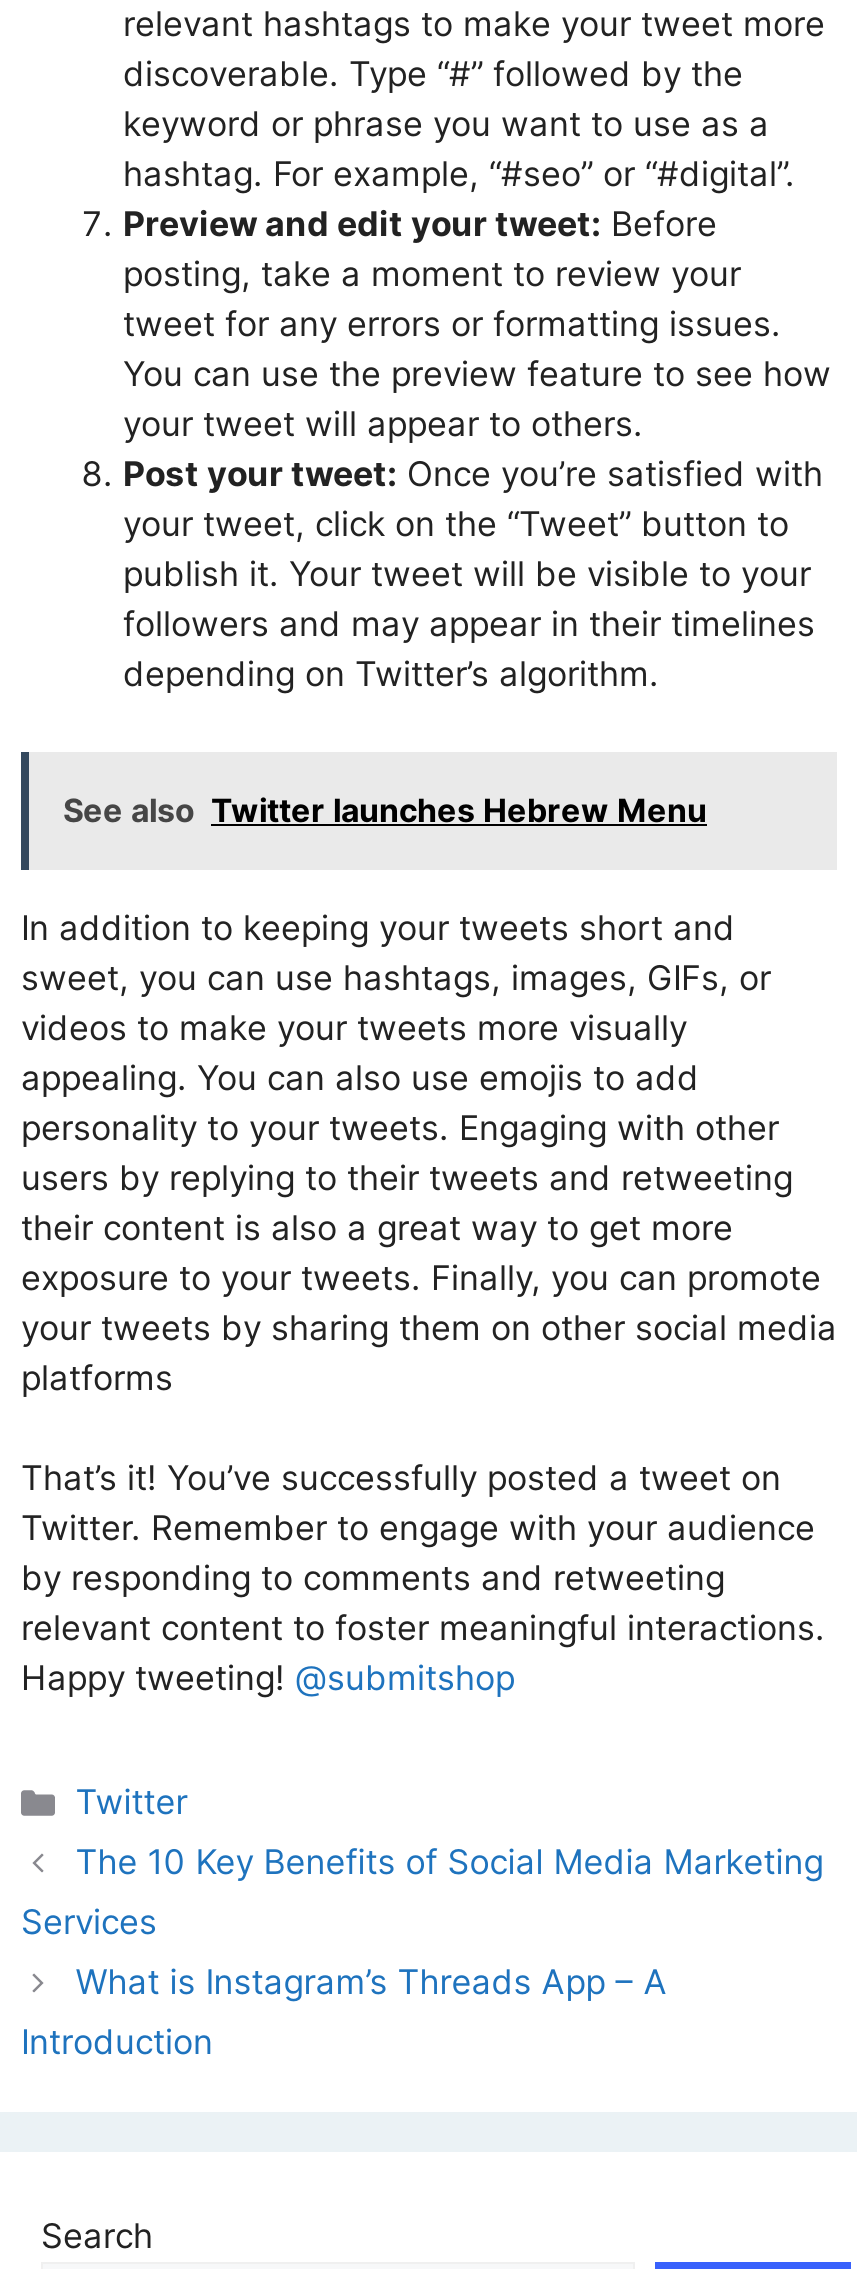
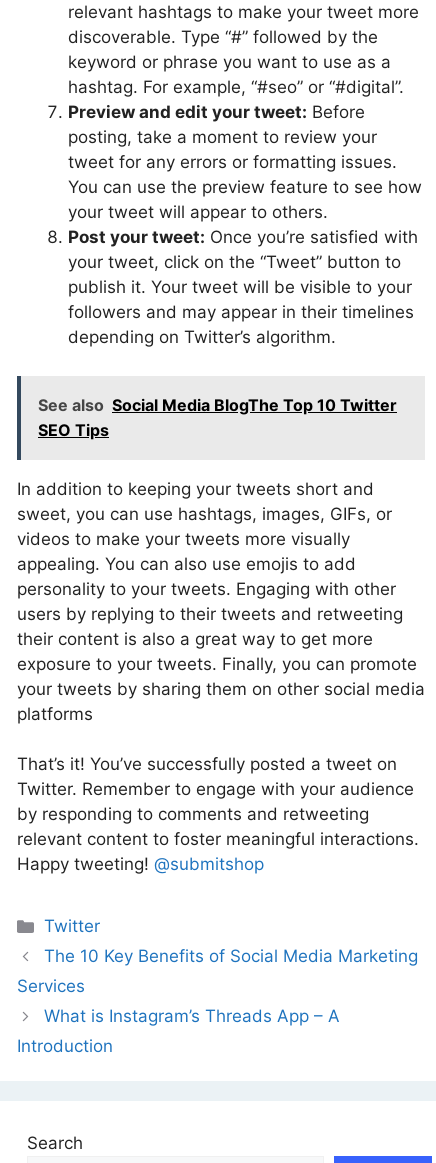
- See also Twitter launches Hebrew Menu
+ See also Social Media BlogThe Top 10 Twitter
+ SEO Tips
